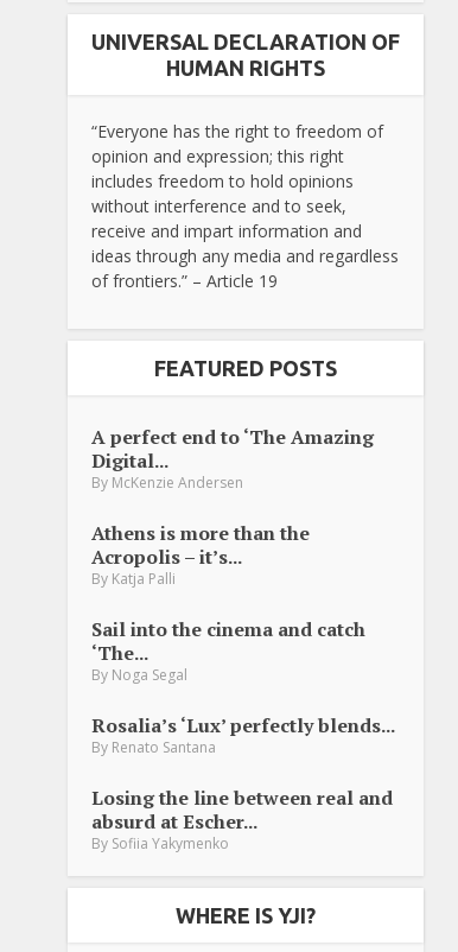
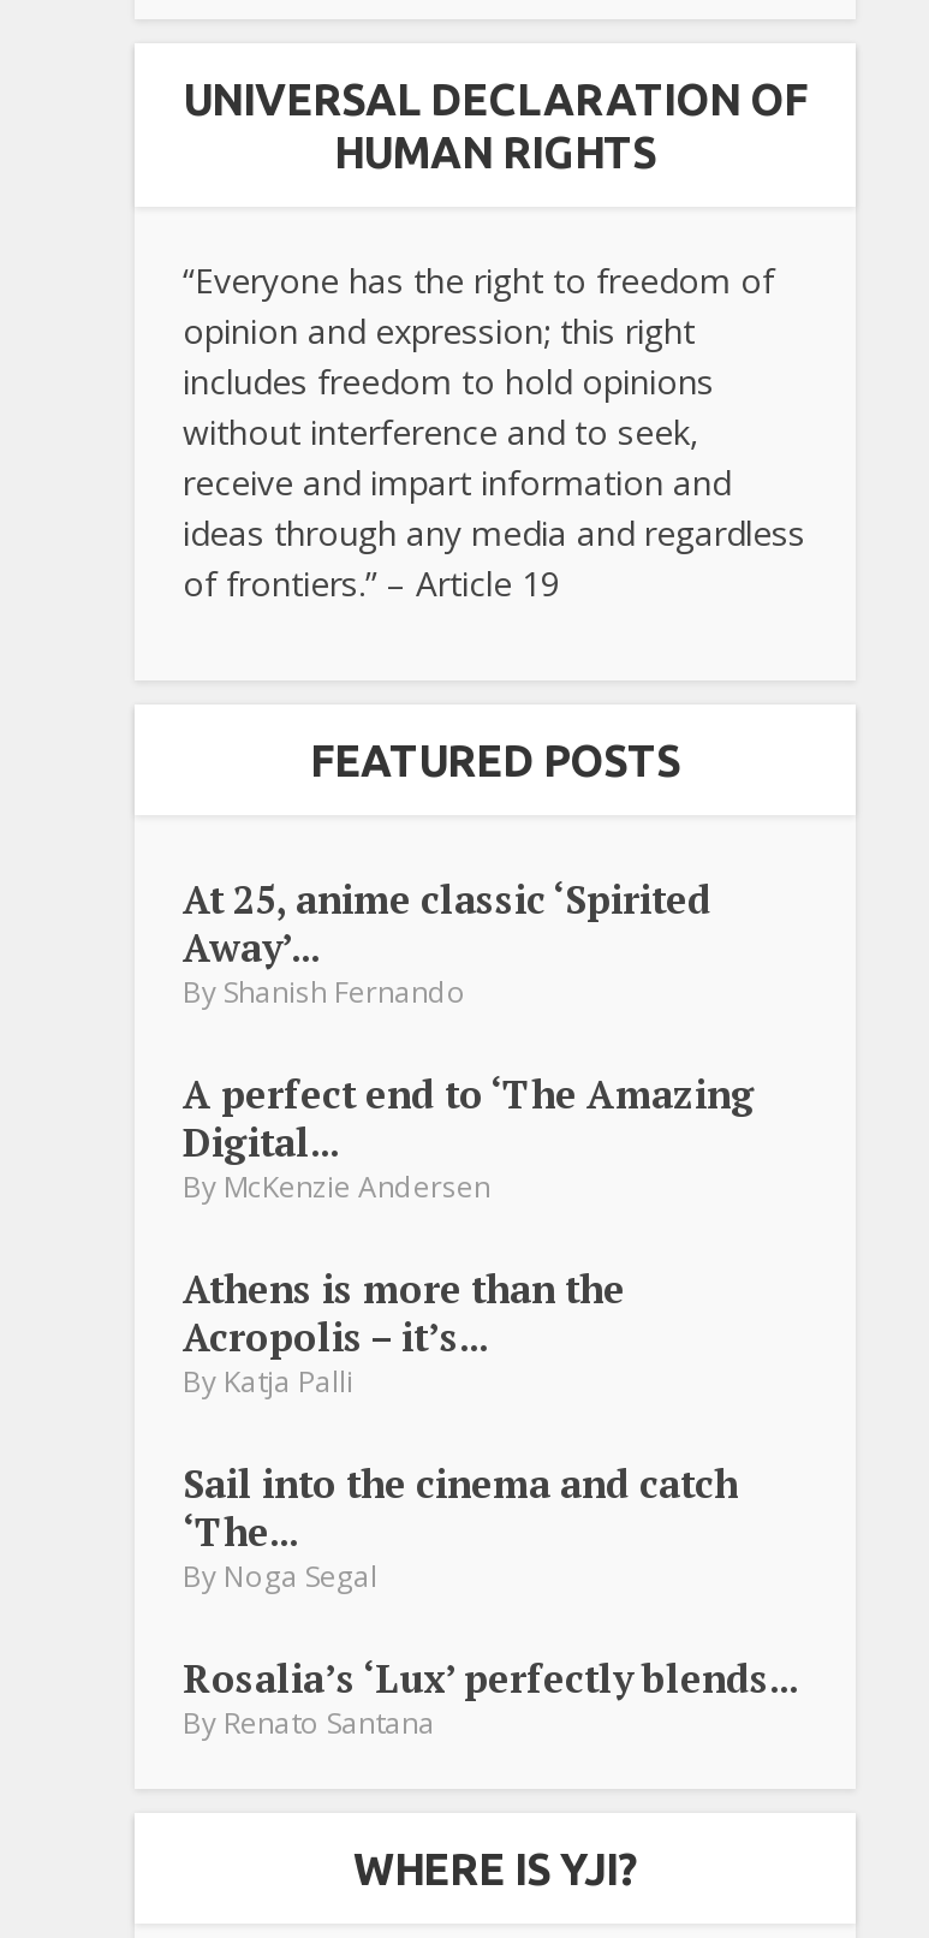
+ At 25, anime classic ‘Spirited
+ Away’...
+ By Shanish Fernando

moved down: A perfect end to ‘The Amazing | Digital... | By McKenzie Andersen | ... | Rosalia’s ‘Lux’ perfectly blends... | By Renato Santana

- Losing the line between real and
- absurd at Escher...
- By Sofiia Yakymenko
